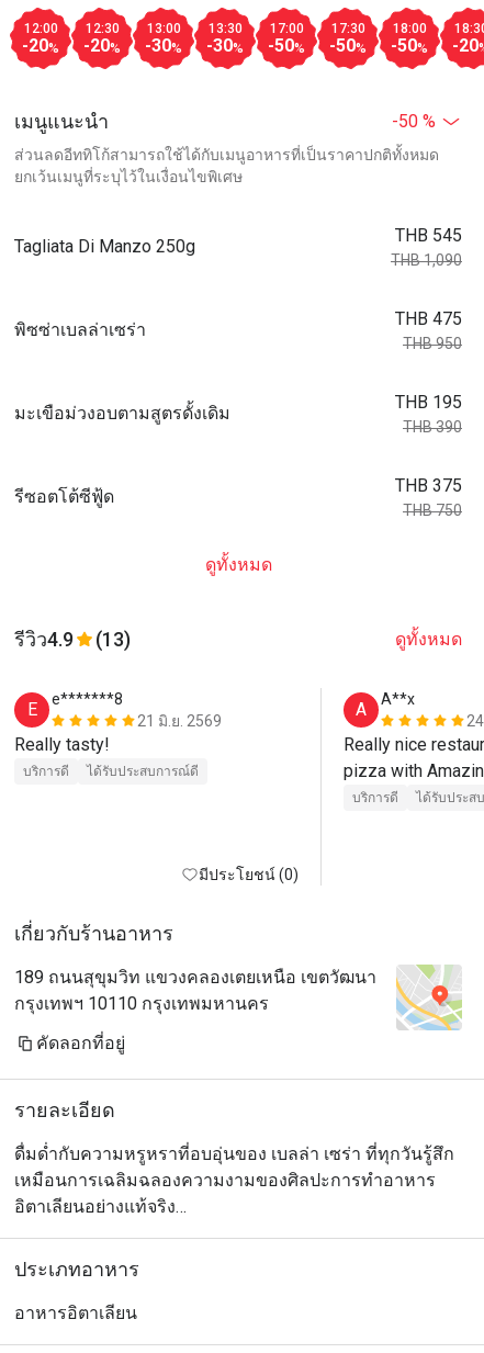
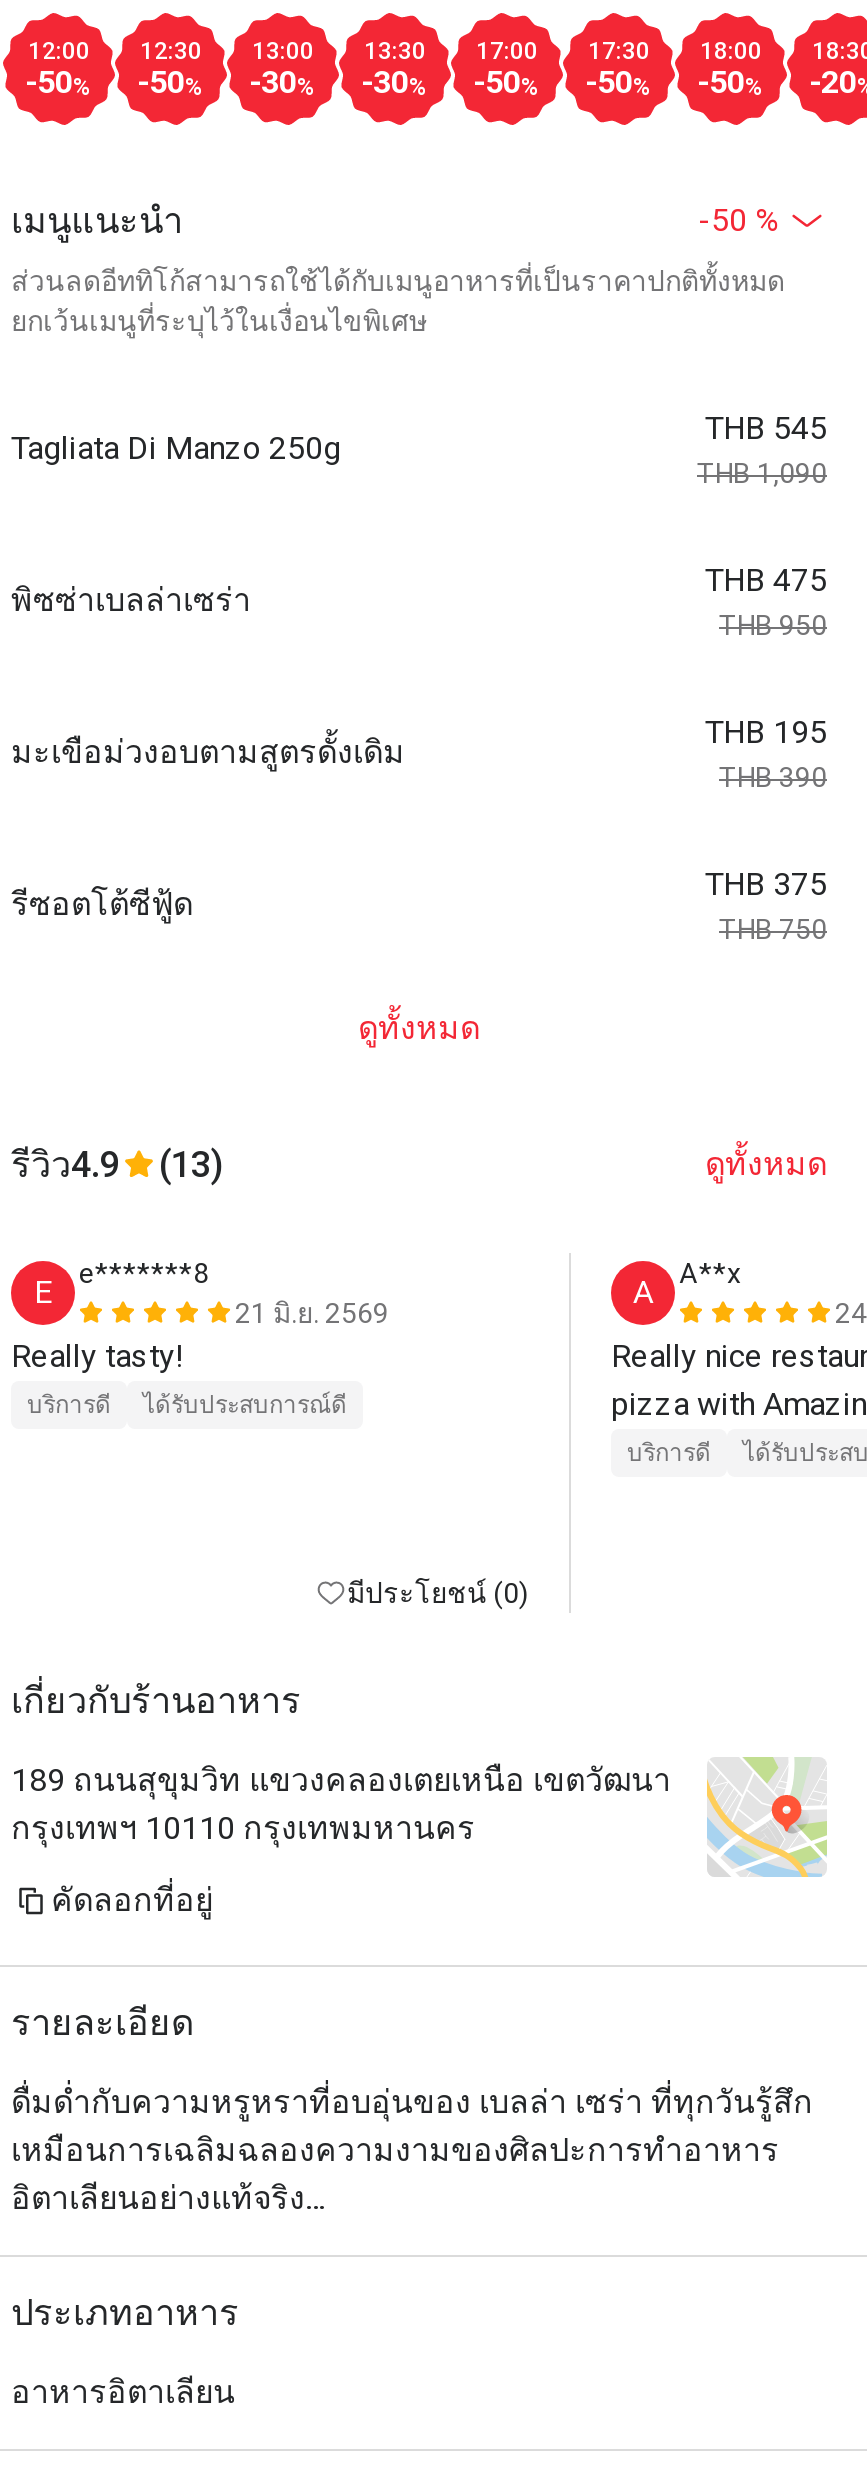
- -20%
+ -50%

- -20%
+ -50%
